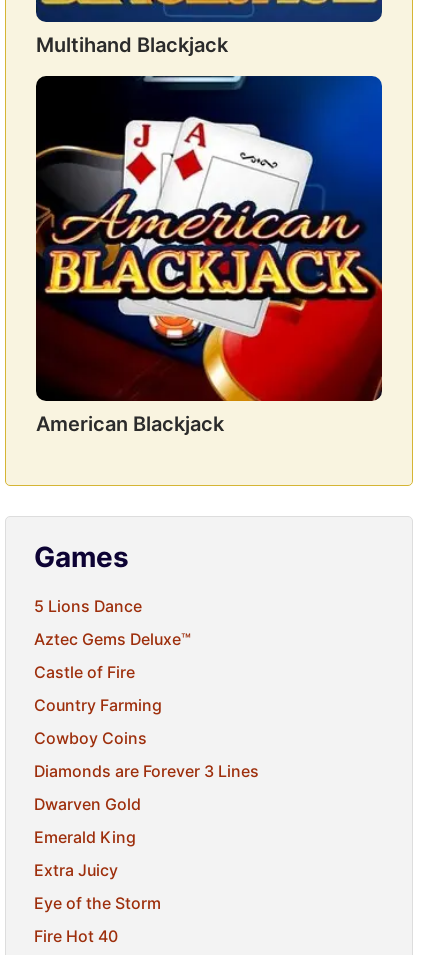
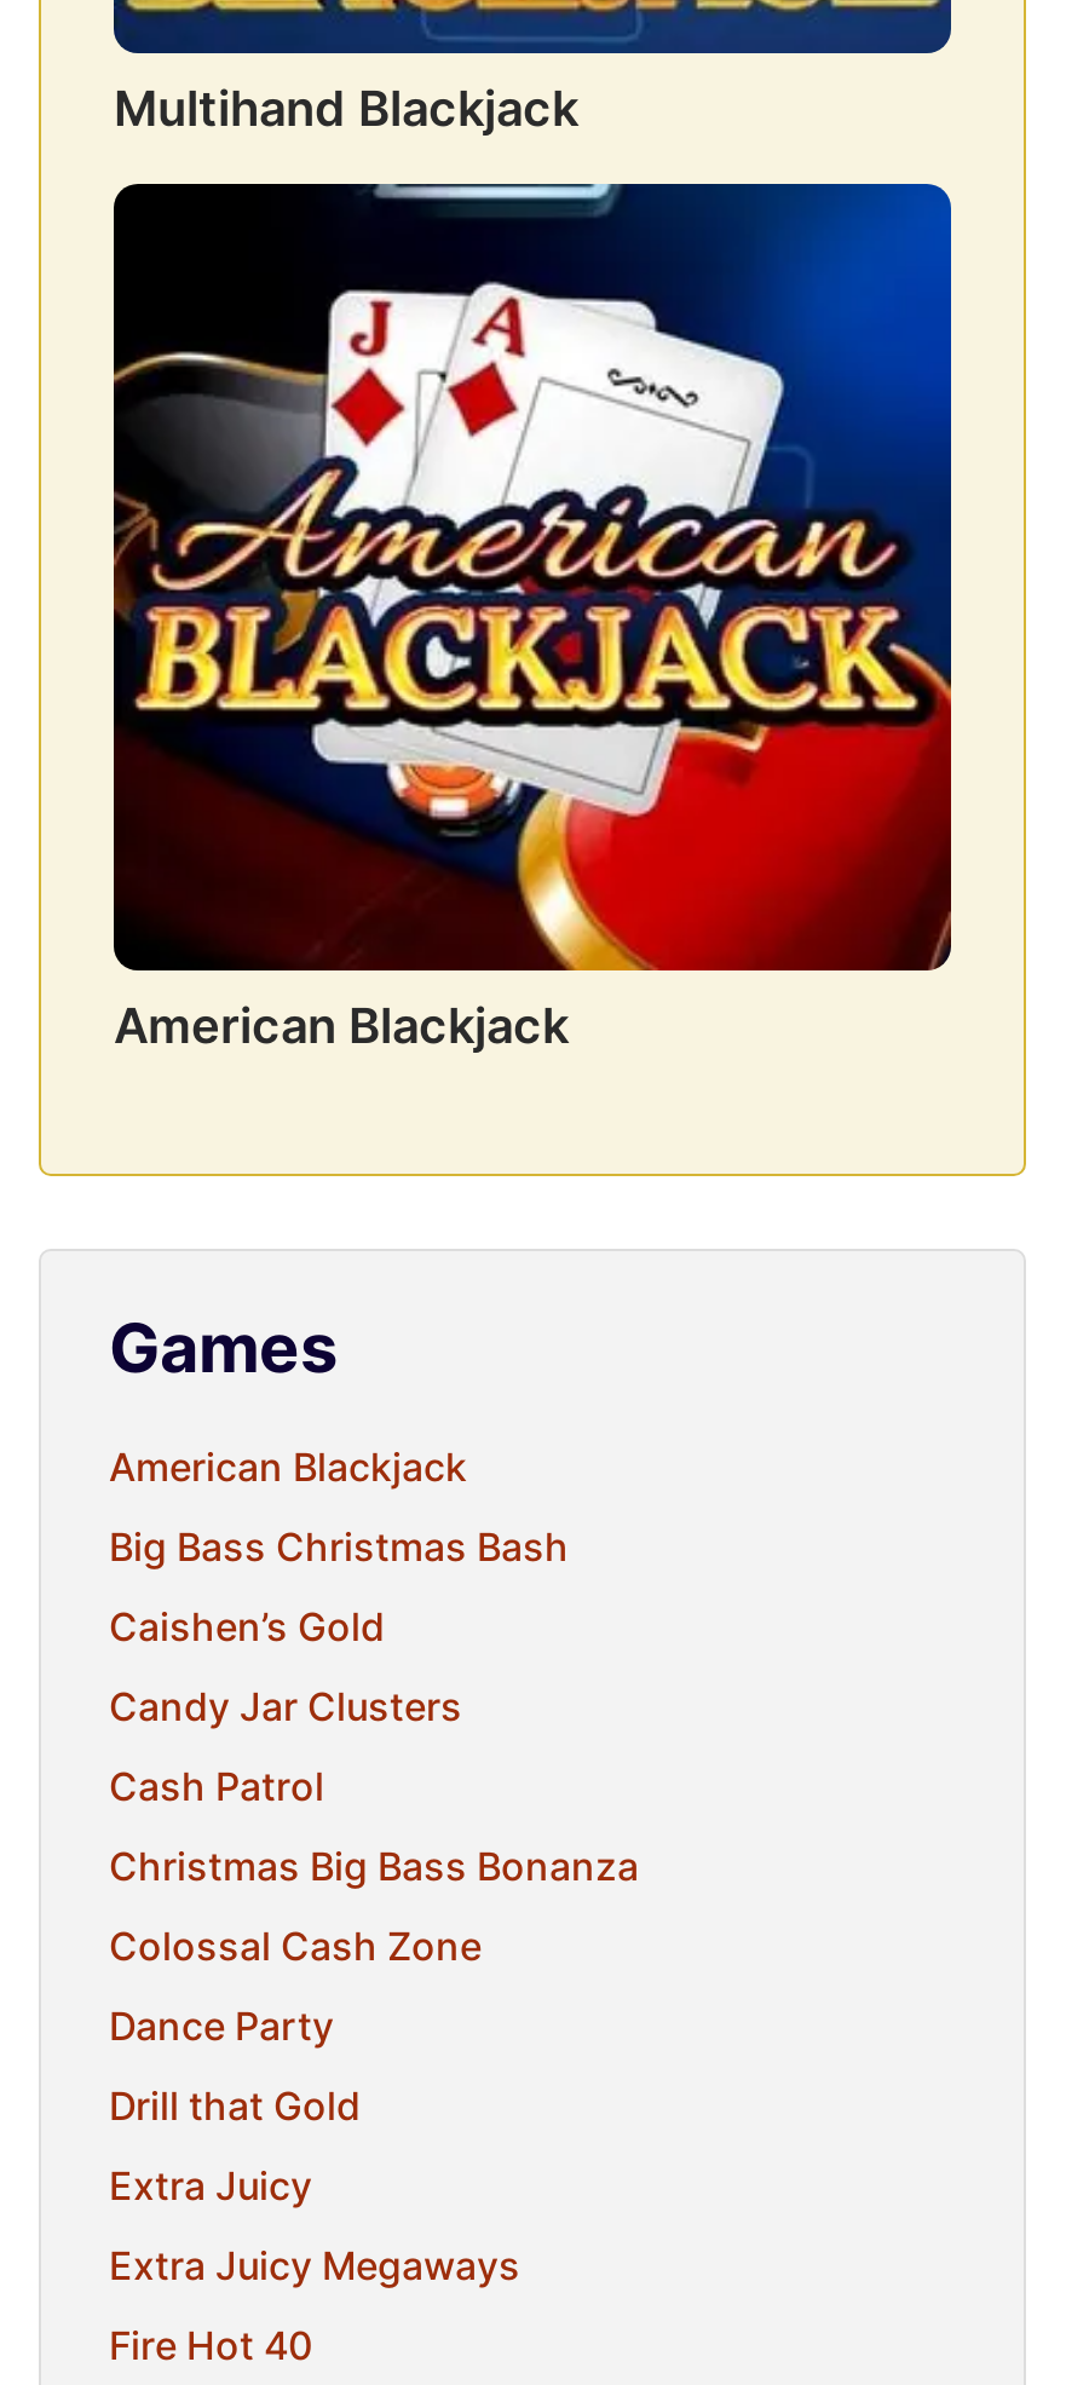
- 5 Lions Dance
- Aztec Gems Deluxe™
- Castle of Fire
- Country Farming
- Cowboy Coins
- Diamonds are Forever 3 Lines
- Dwarven Gold
- Emerald King
+ American Blackjack
+ Big Bass Christmas Bash
+ Caishen’s Gold
+ Candy Jar Clusters
+ Cash Patrol
+ Christmas Big Bass Bonanza
+ Colossal Cash Zone
+ Dance Party
+ Drill that Gold

- Eye of the Storm
+ Extra Juicy Megaways
